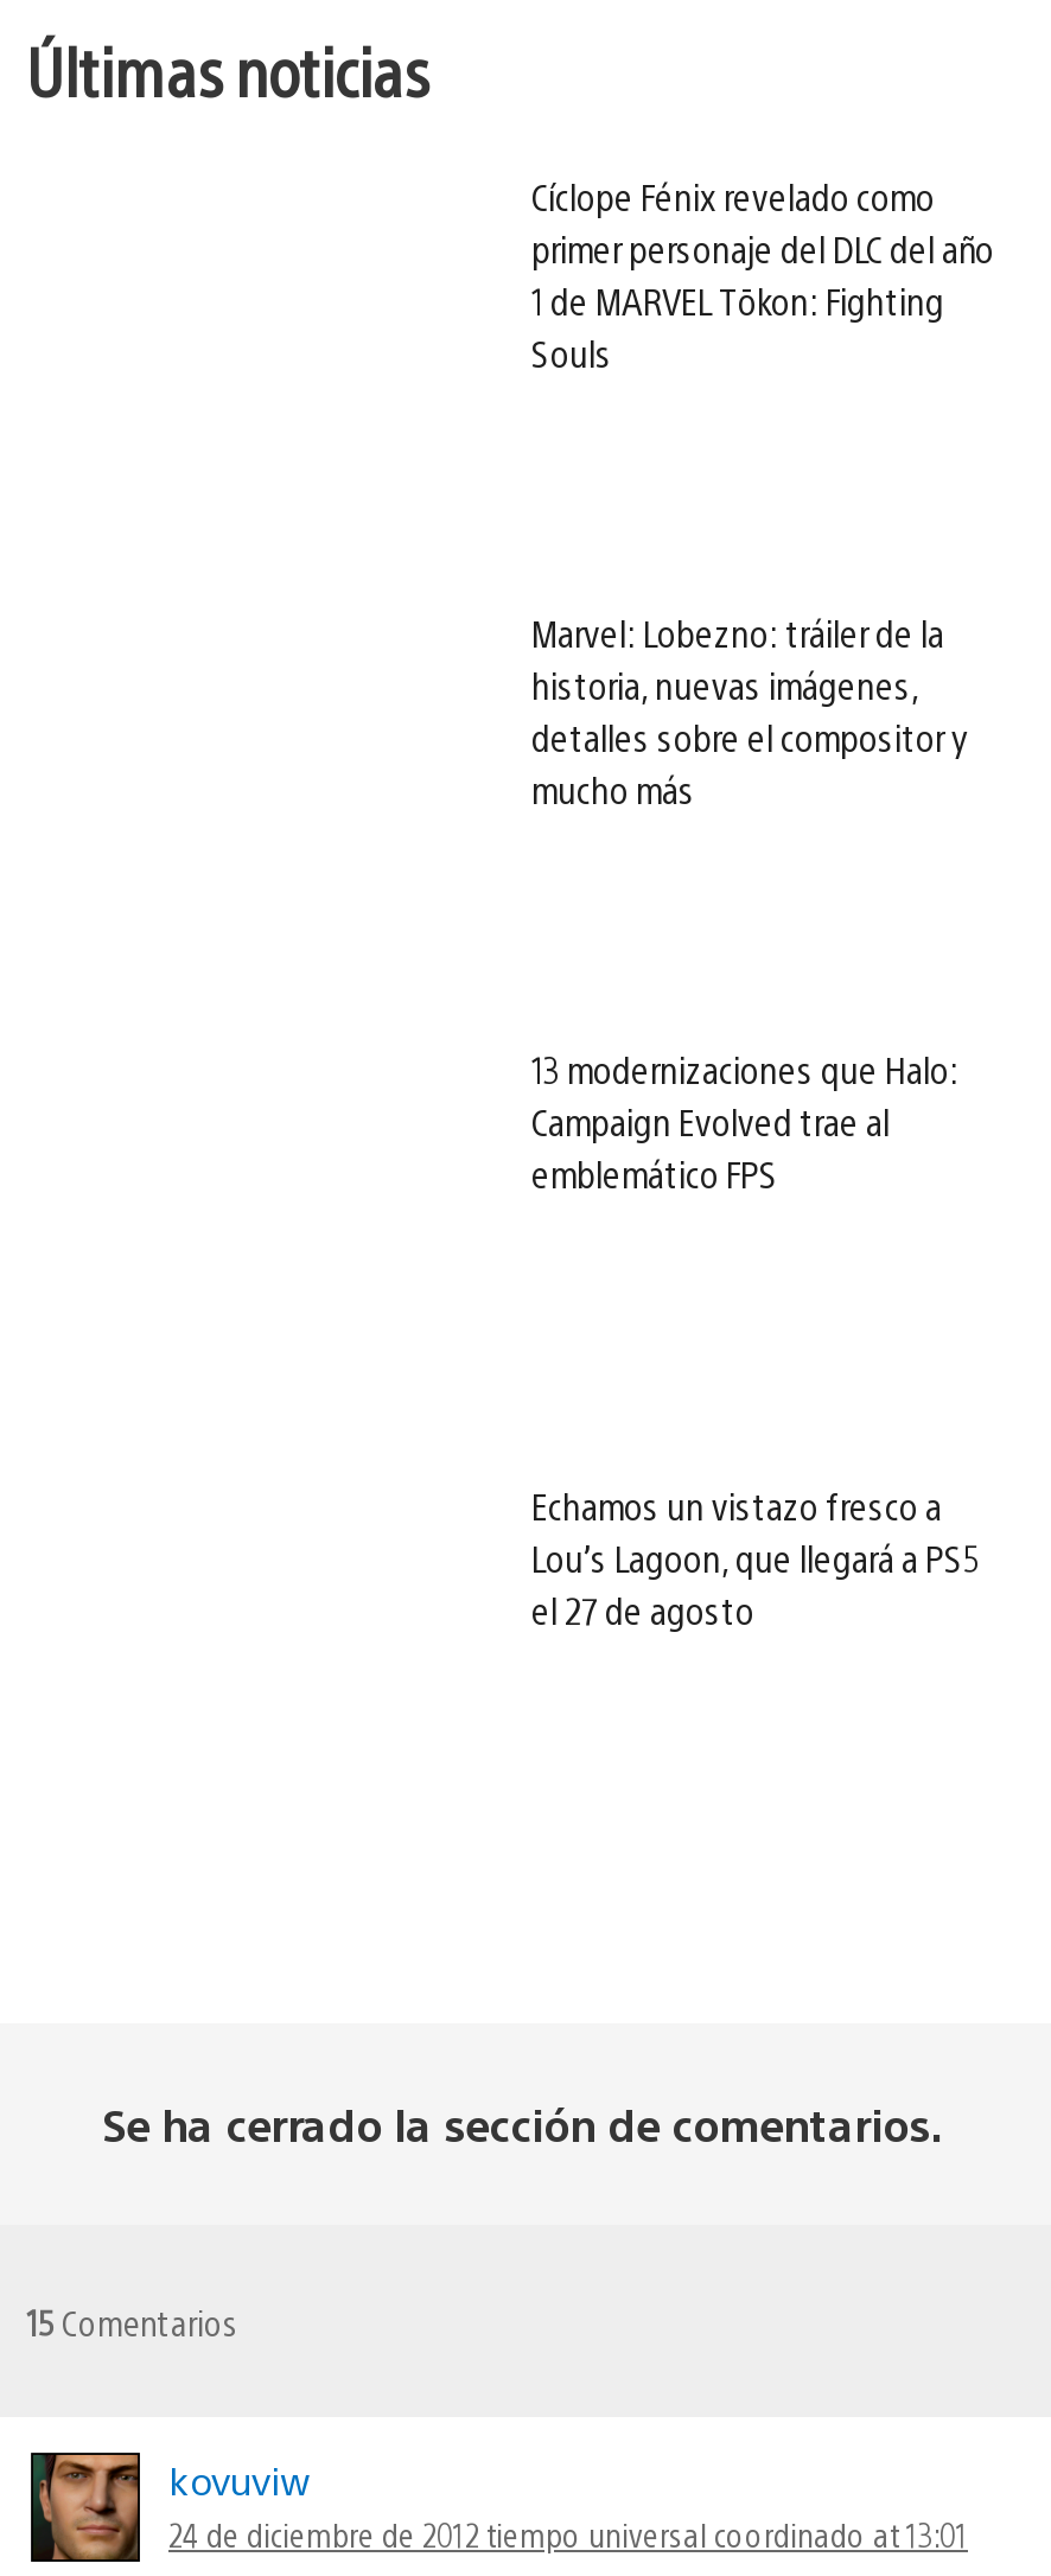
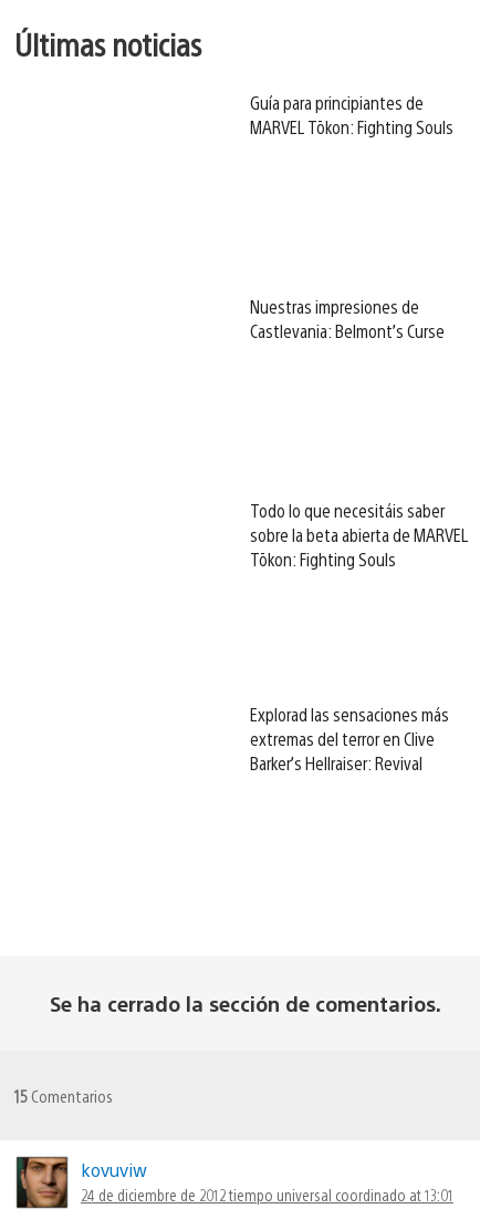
- Cíclope Fénix revelado como
- primer personaje del DLC del año
- 1 de MARVEL Tōkon: Fighting
- Souls
+ Guía para principiantes de
+ MARVEL Tōkon: Fighting Souls

- Marvel: Lobezno: tráiler de la
- historia, nuevas imágenes,
- detalles sobre el compositor y
- mucho más
+ Nuestras impresiones de
+ Castlevania: Belmont’s Curse

- 13 modernizaciones que Halo:
- Campaign Evolved trae al
- emblemático FPS
+ Todo lo que necesitáis saber
+ sobre la beta abierta de MARVEL
+ Tōkon: Fighting Souls

- Echamos un vistazo fresco a
- Lou’s Lagoon, que llegará a PS5
- el 27 de agosto
+ Explorad las sensaciones más
+ extremas del terror en Clive
+ Barker’s Hellraiser: Revival
